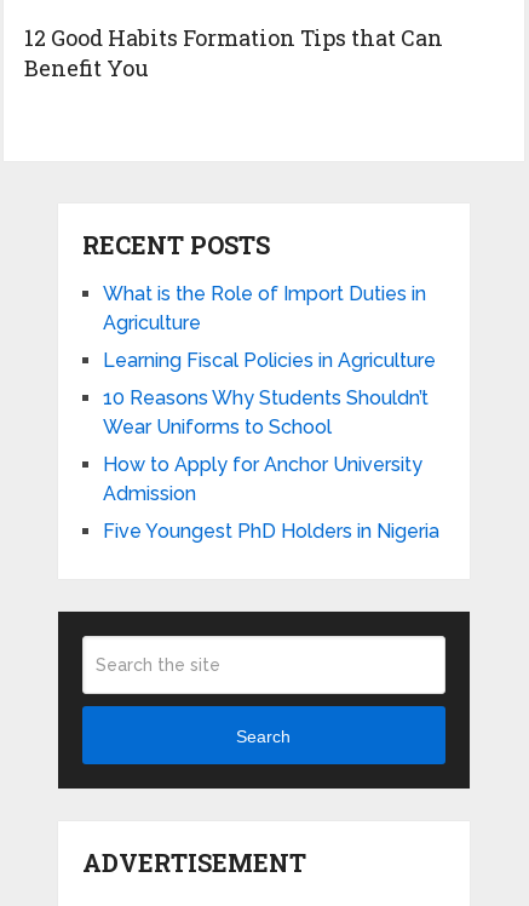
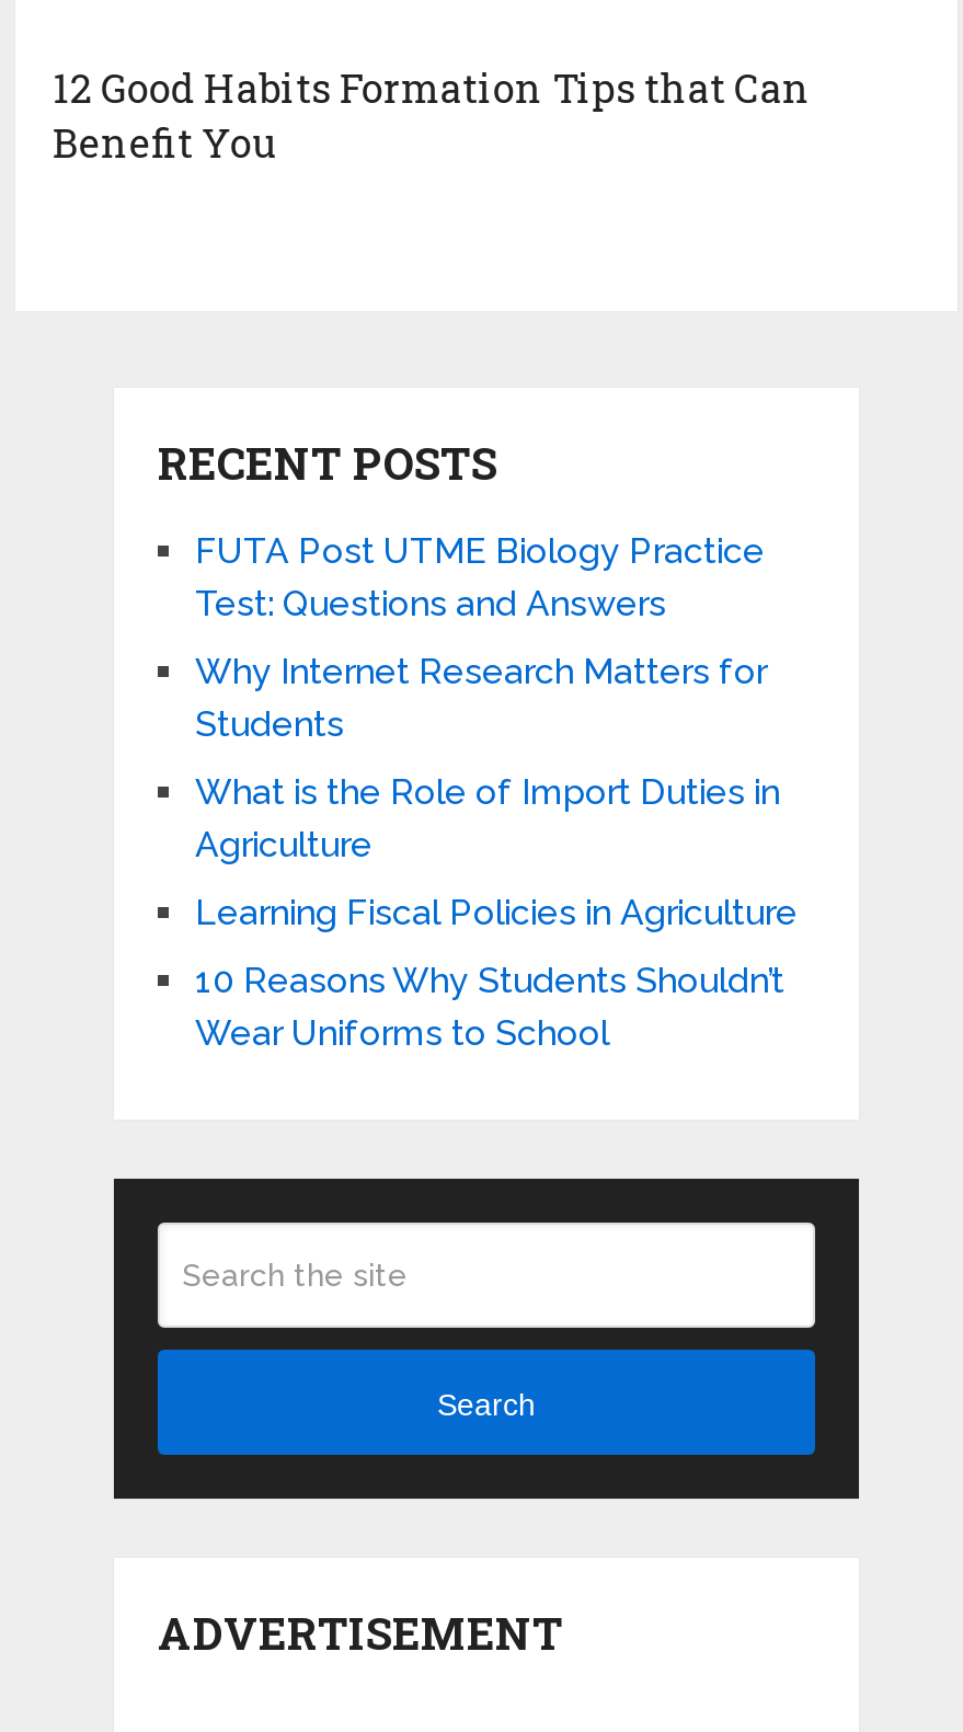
+ FUTA Post UTME Biology Practice
+ Test: Questions and Answers
+ Why Internet Research Matters for
+ Students

moved down: What is the Role of Import Duties in | Agriculture | Learning Fiscal Policies in Agriculture | 10 Reasons Why Students Shouldn’t | Wear Uniforms to School

- How to Apply for Anchor University
- Admission
- Five Youngest PhD Holders in Nigeria
